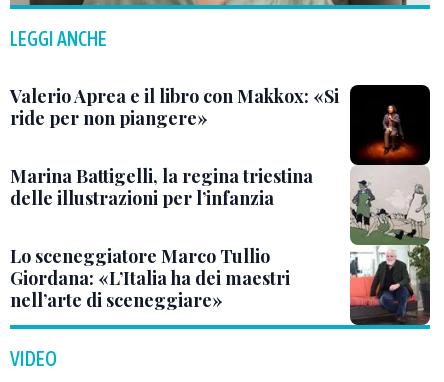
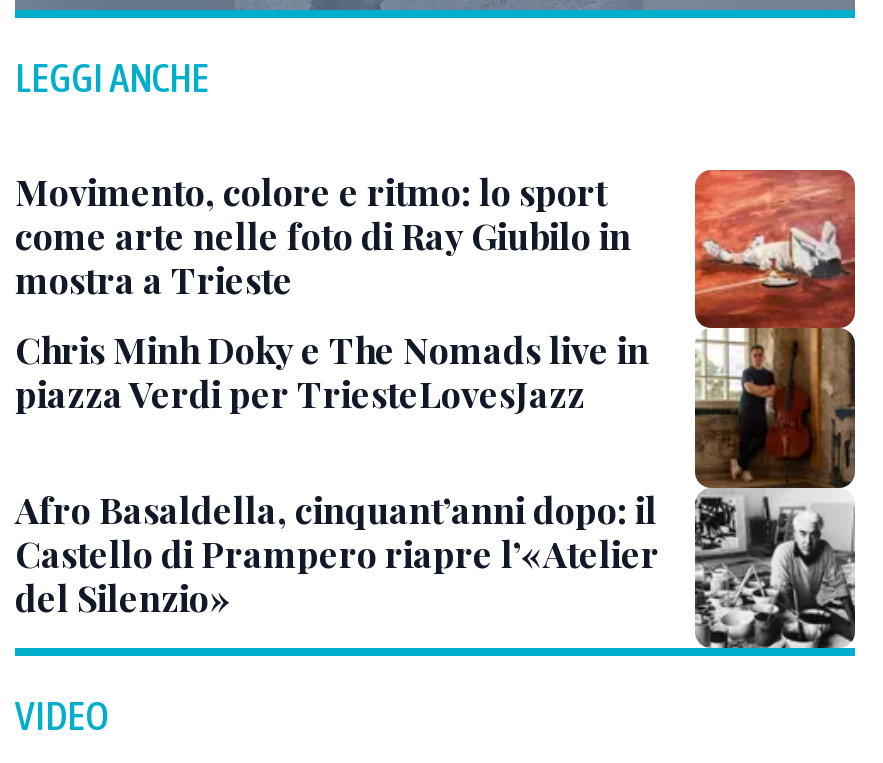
- [image]
- Valerio Aprea e il libro con Makkox: «Si
- ride per non piangere»
+ [image]
+ Movimento, colore e ritmo: lo sport
+ come arte nelle foto di Ray Giubilo in
+ mostra a Trieste

- Marina Battigelli, la regina triestina
- delle illustrazioni per l’infanzia
+ Chris Minh Doky e The Nomads live in
+ piazza Verdi per TriesteLovesJazz

- Lo sceneggiatore Marco Tullio
- Giordana: «L’Italia ha dei maestri
- nell’arte di sceneggiare»
+ Afro Basaldella, cinquant’anni dopo: il
+ Castello di Prampero riapre l’«Atelier
+ del Silenzio»
